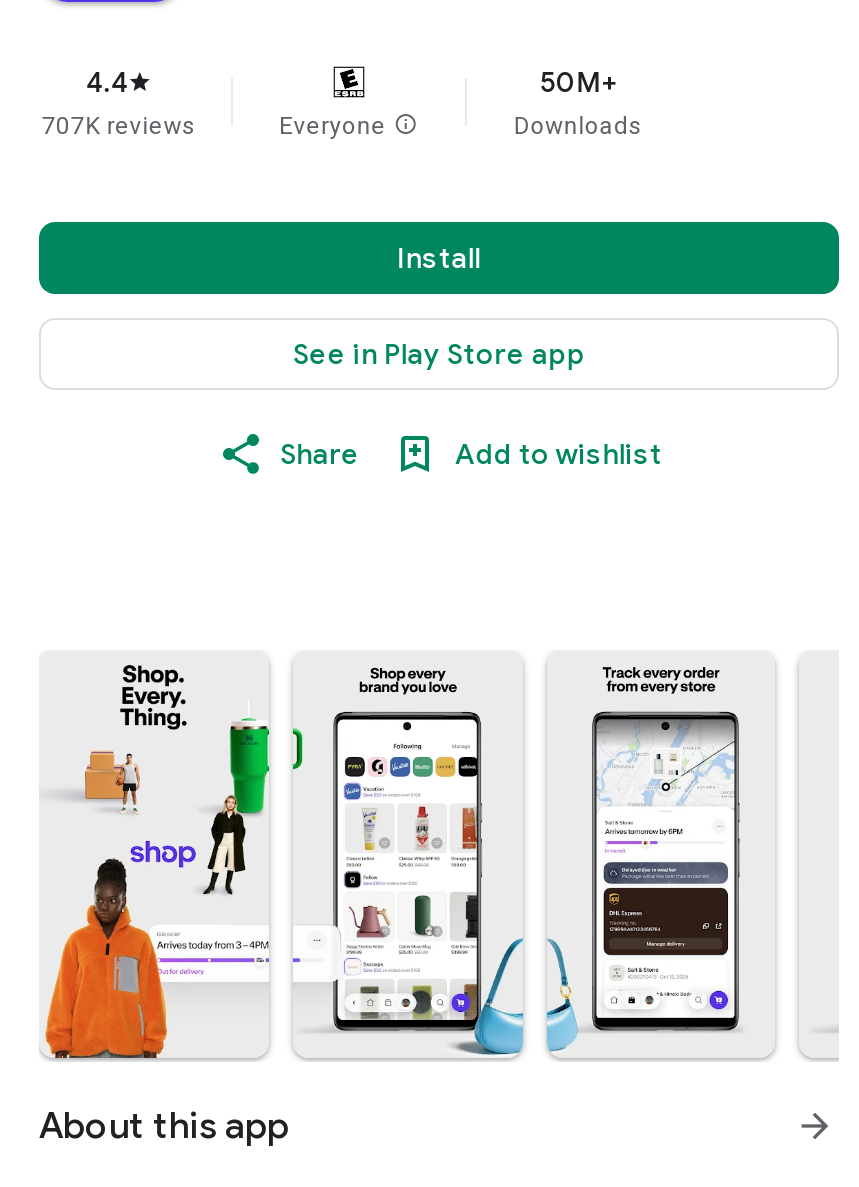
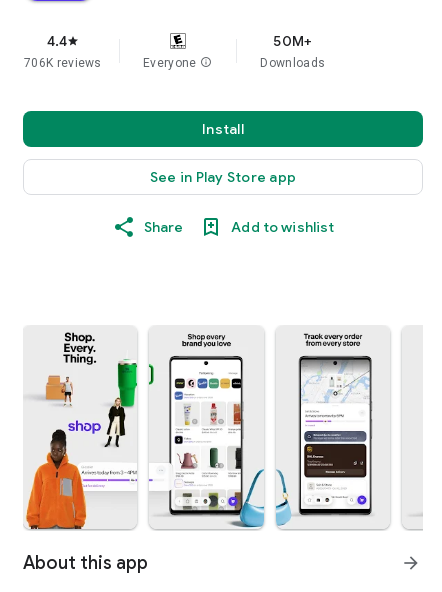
- 707K reviews
+ 706K reviews
